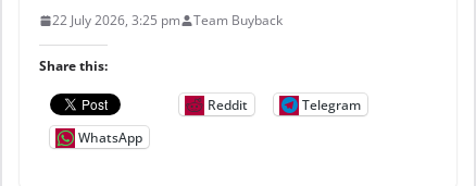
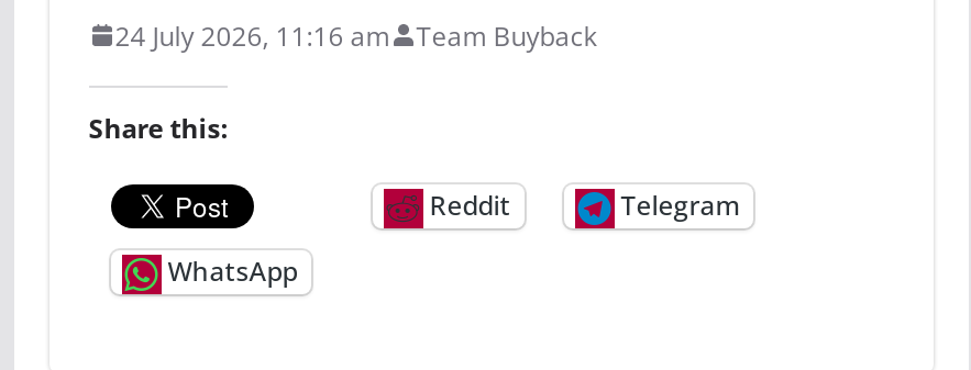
- 22 July 2026, 3:25 pm Team Buyback
+ 24 July 2026, 11:16 am Team Buyback
